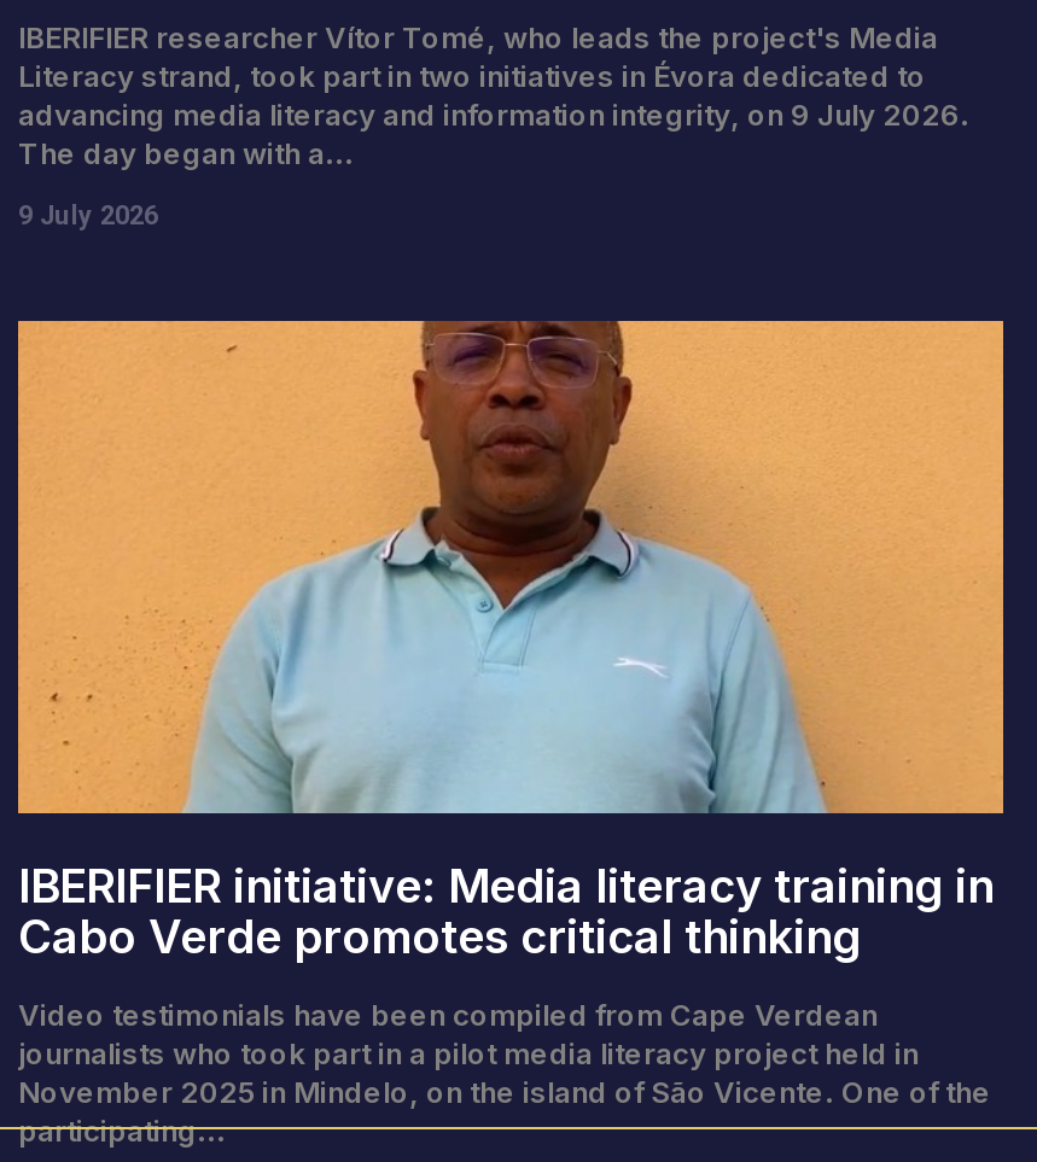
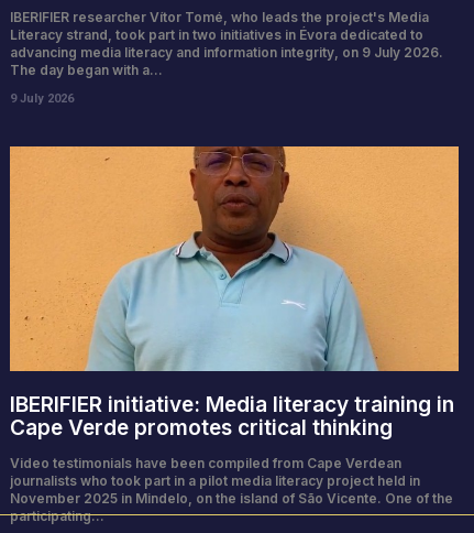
- Cabo Verde promotes critical thinking
+ Cape Verde promotes critical thinking
